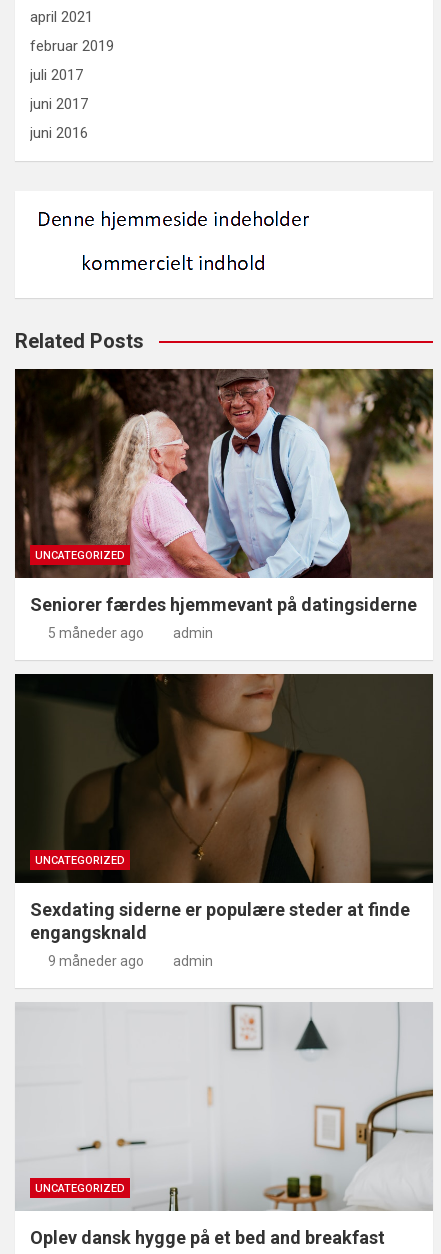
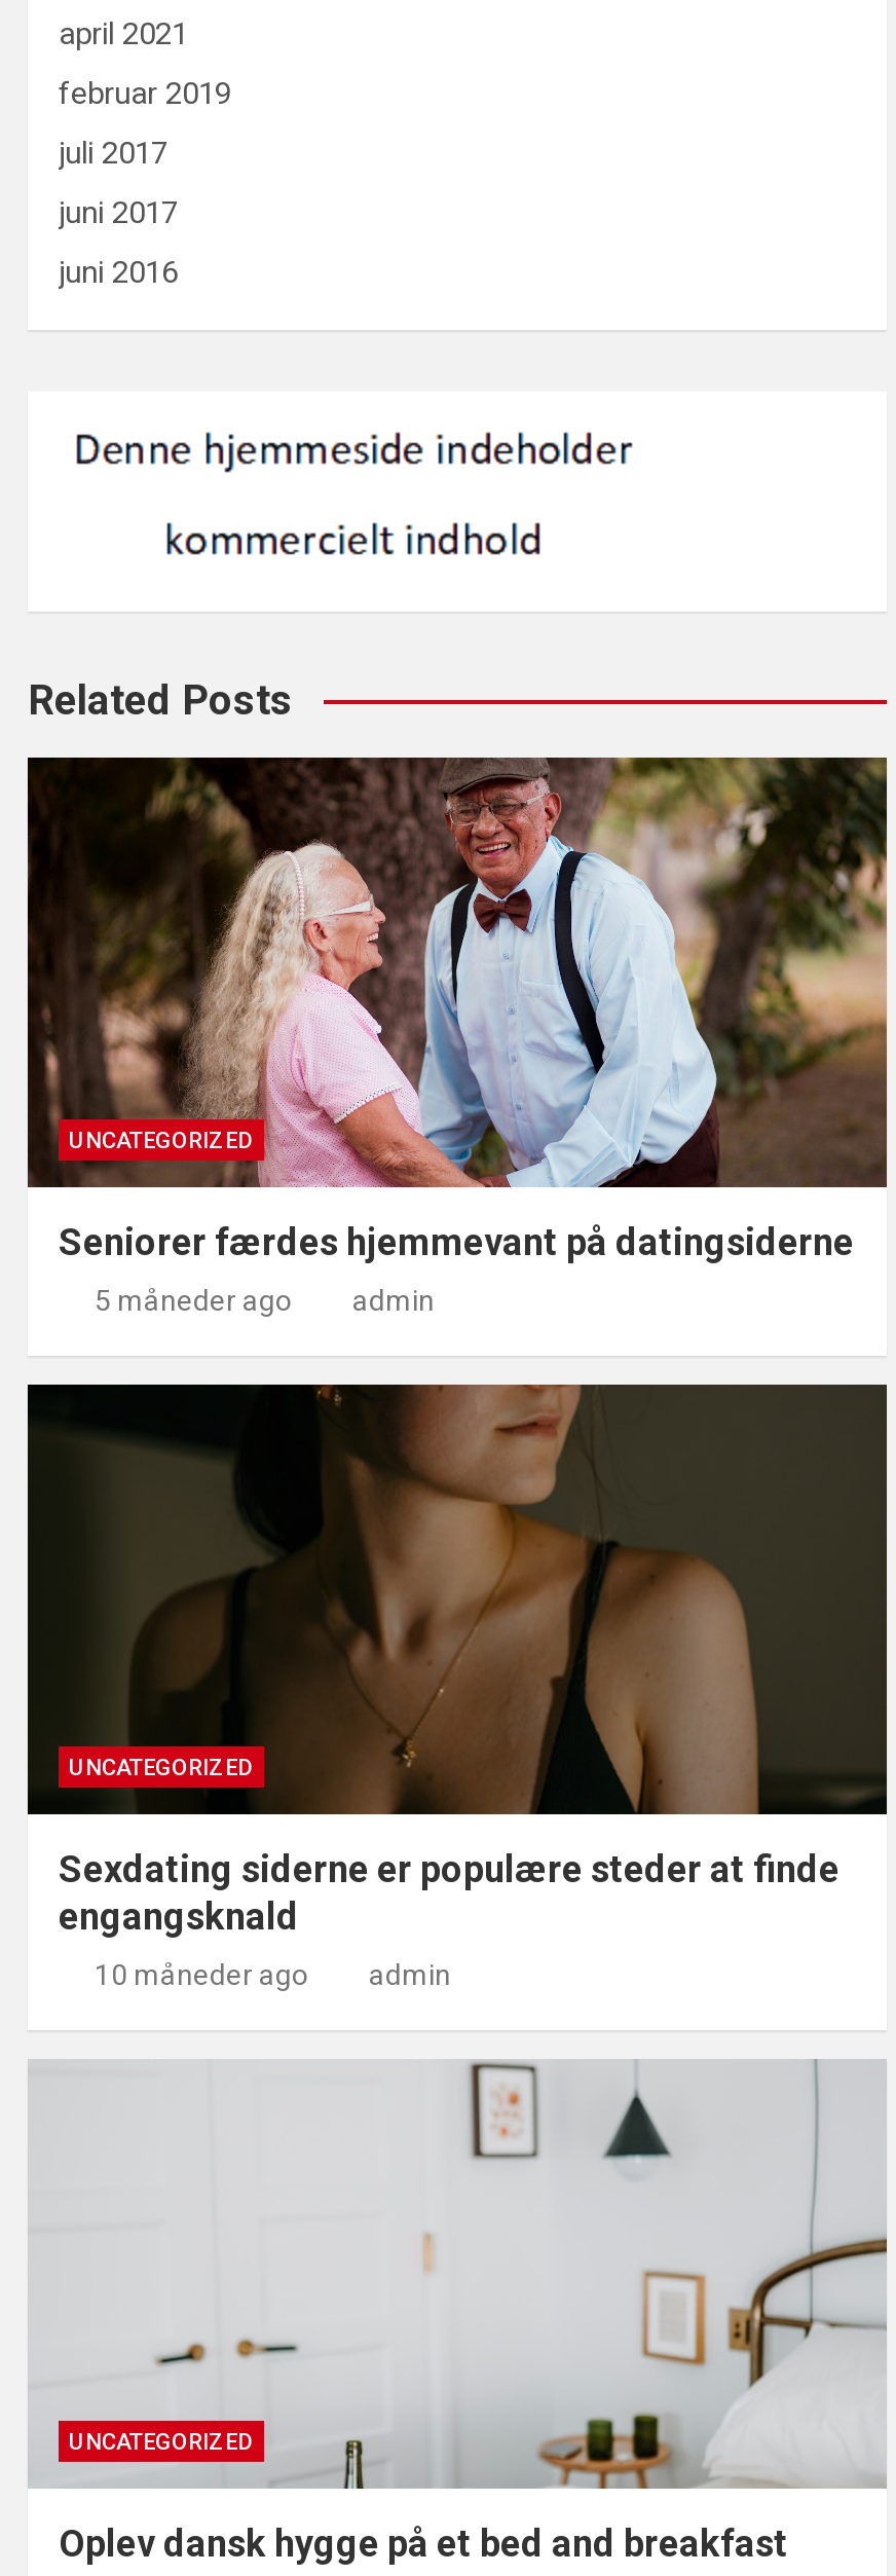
- 9 måneder ago admin
+ 10 måneder ago admin
